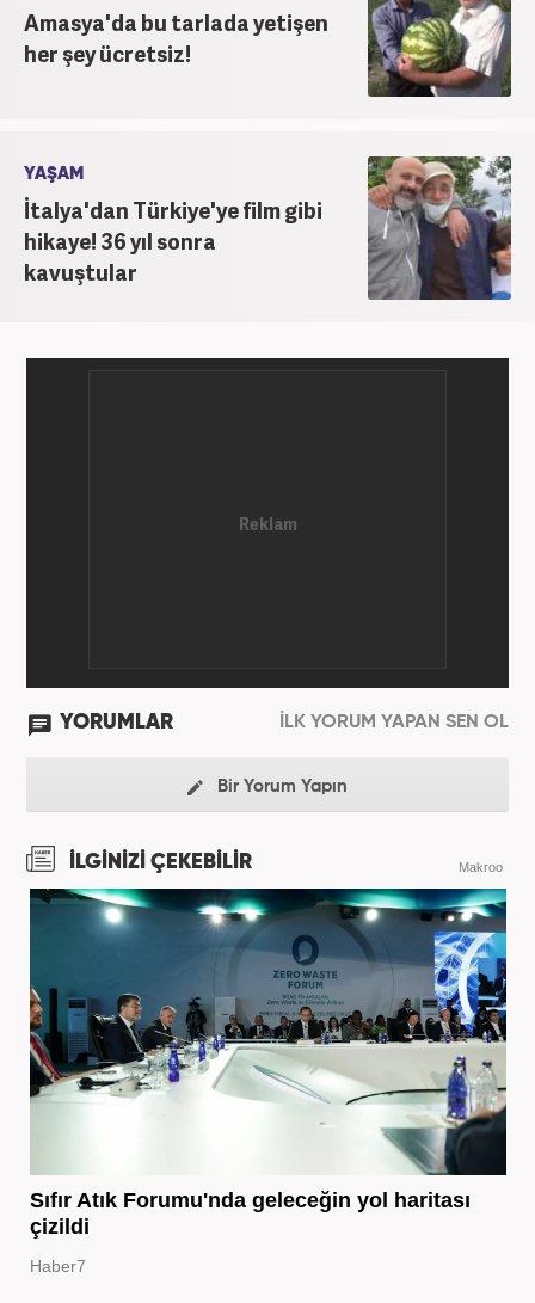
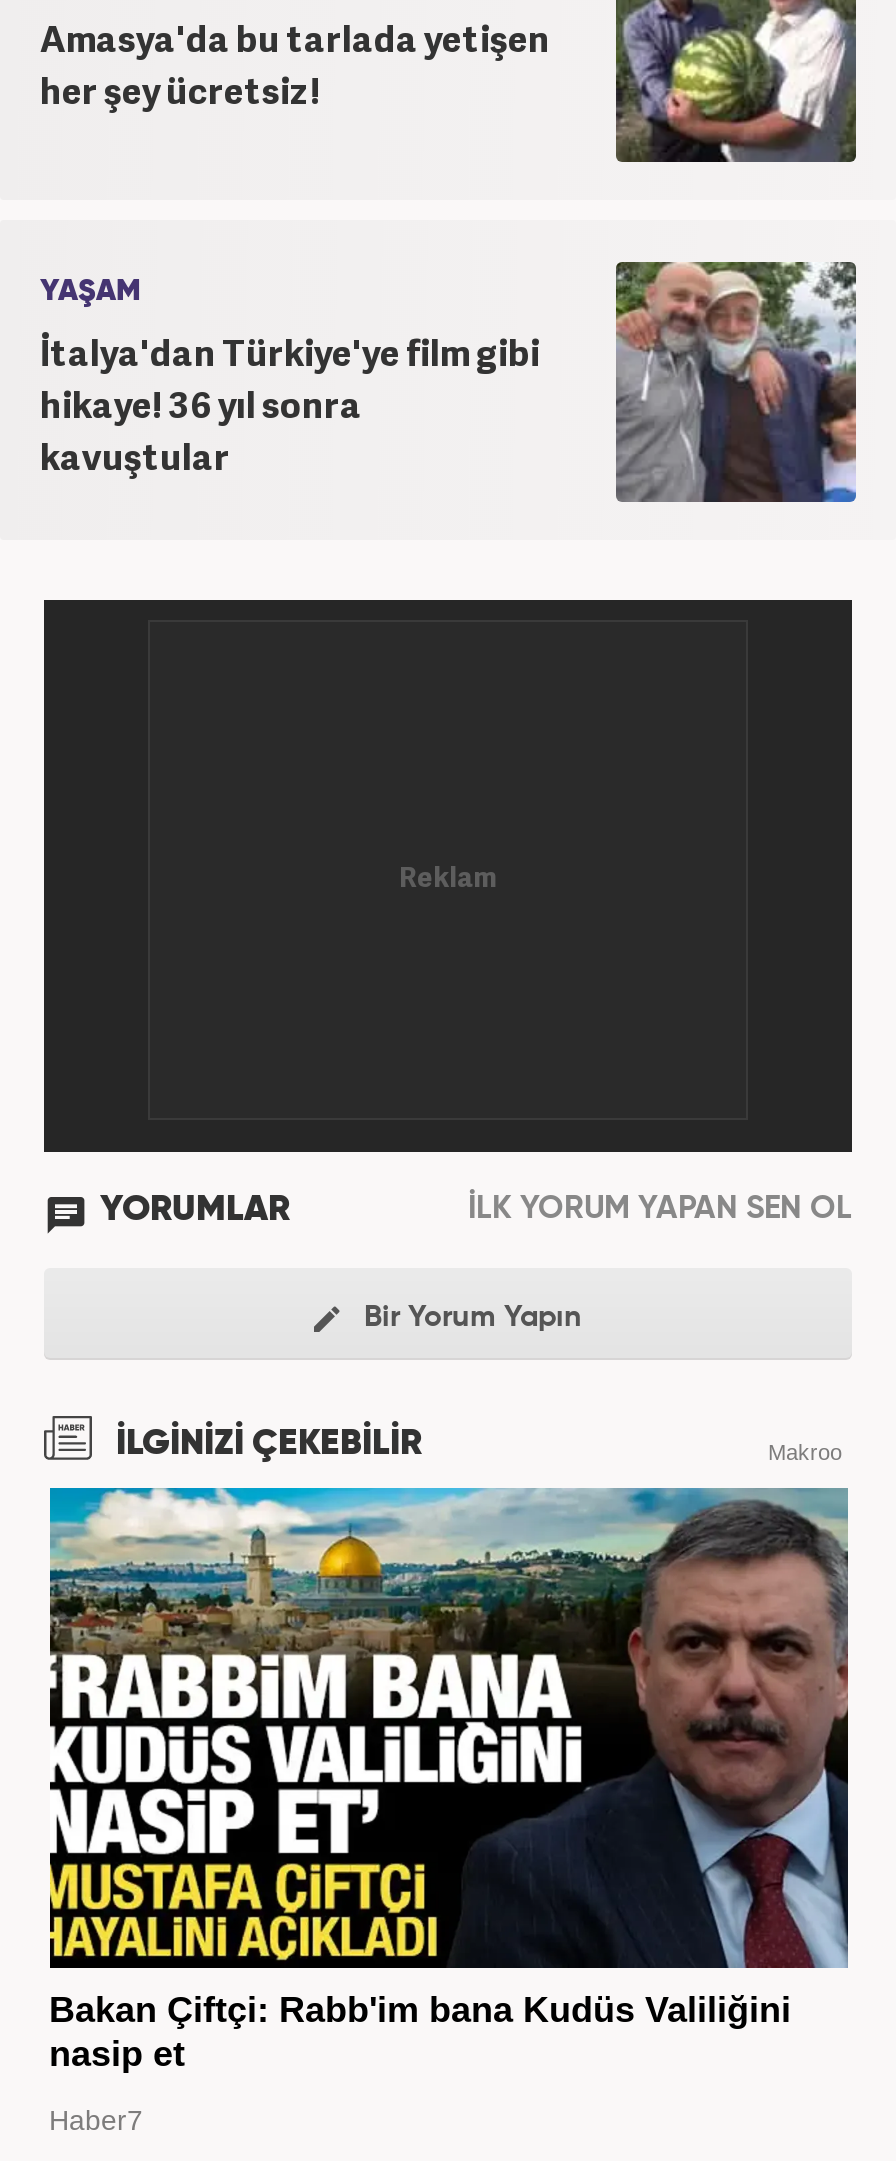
- [image]
- Sıfır Atık Forumu'nda geleceğin yol haritası
- çizildi
+ [image]
+ Bakan Çiftçi: Rabb'im bana Kudüs Valiliğini
+ nasip et
